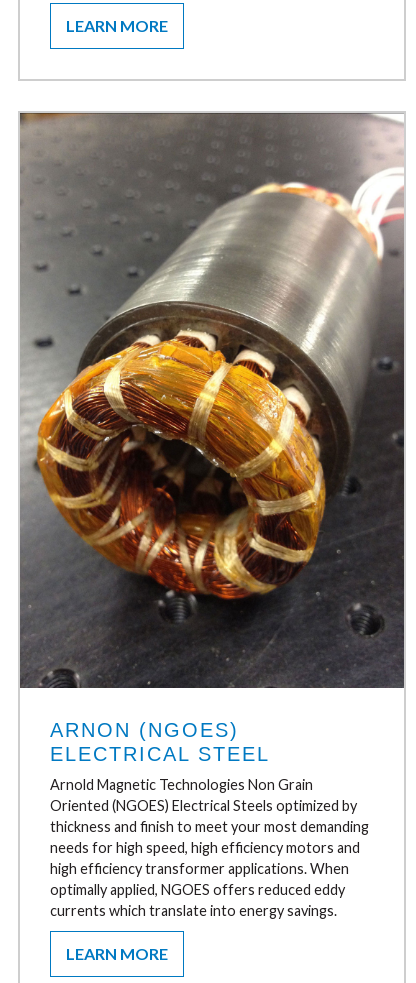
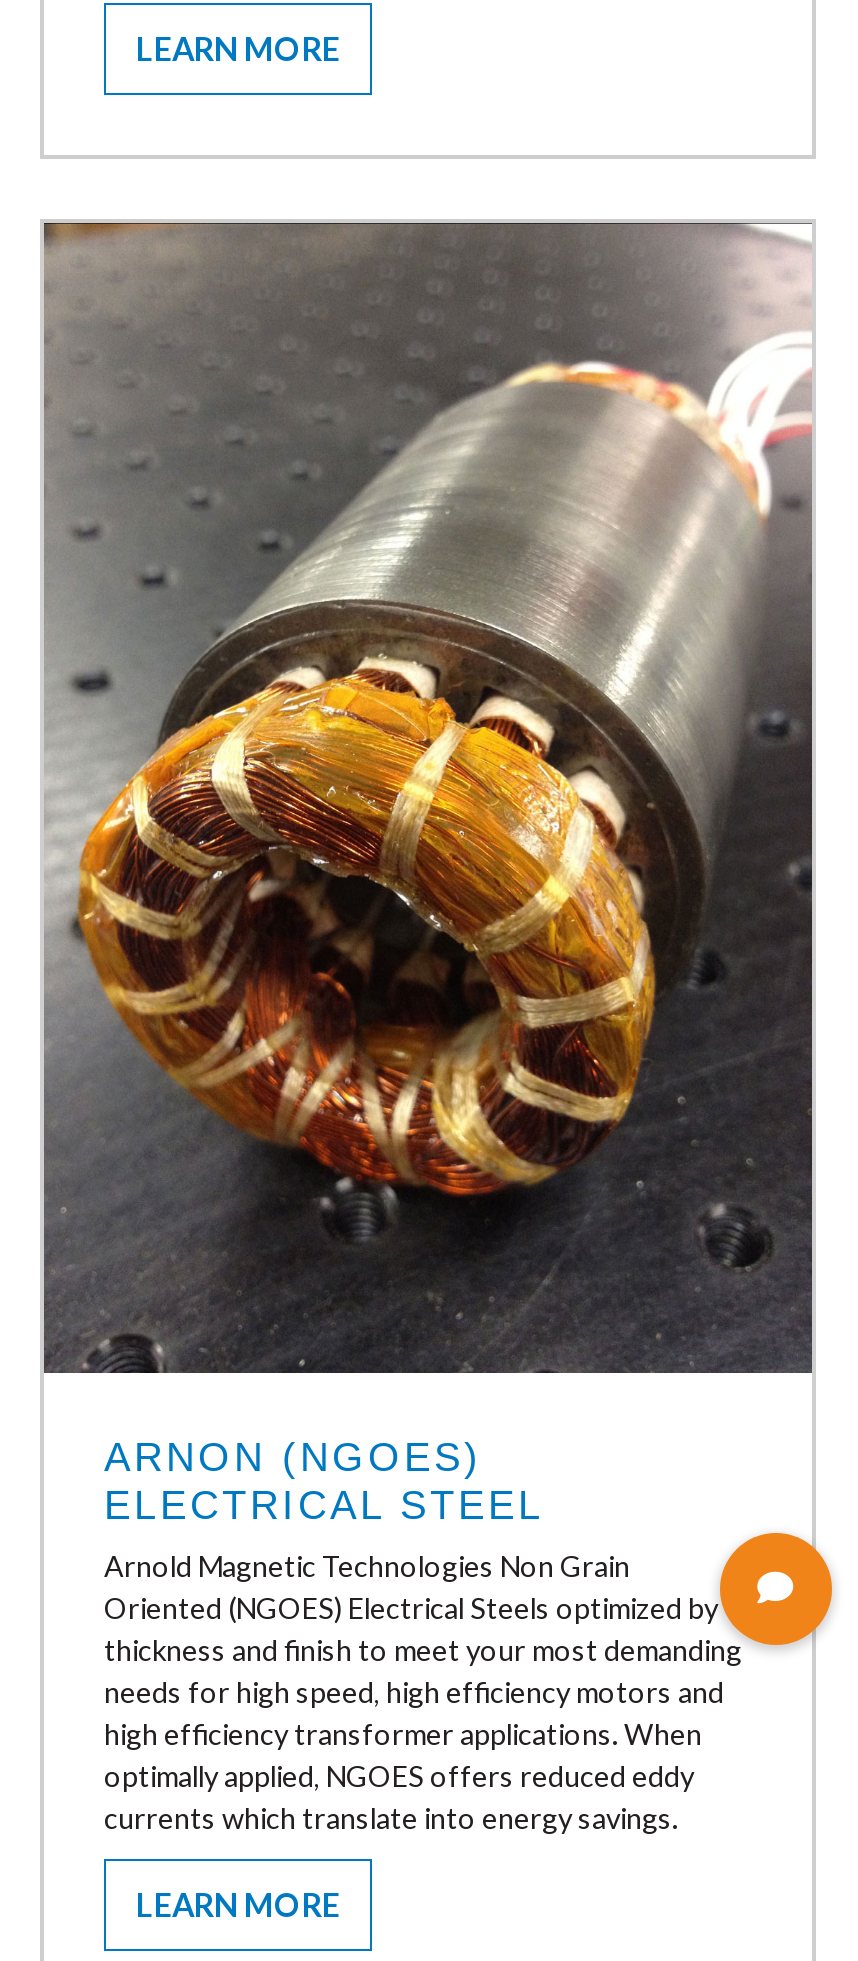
+ [image]
